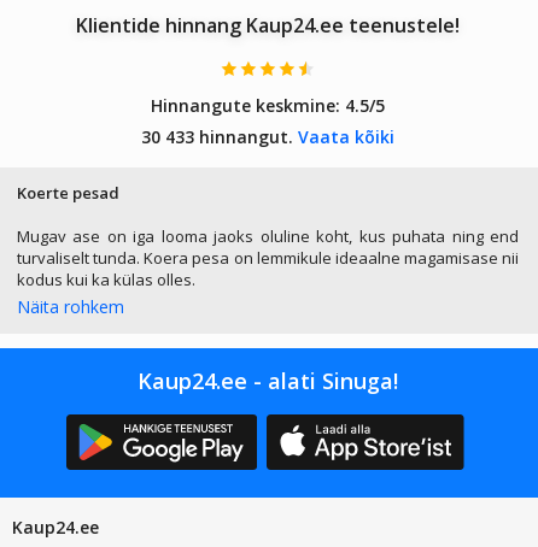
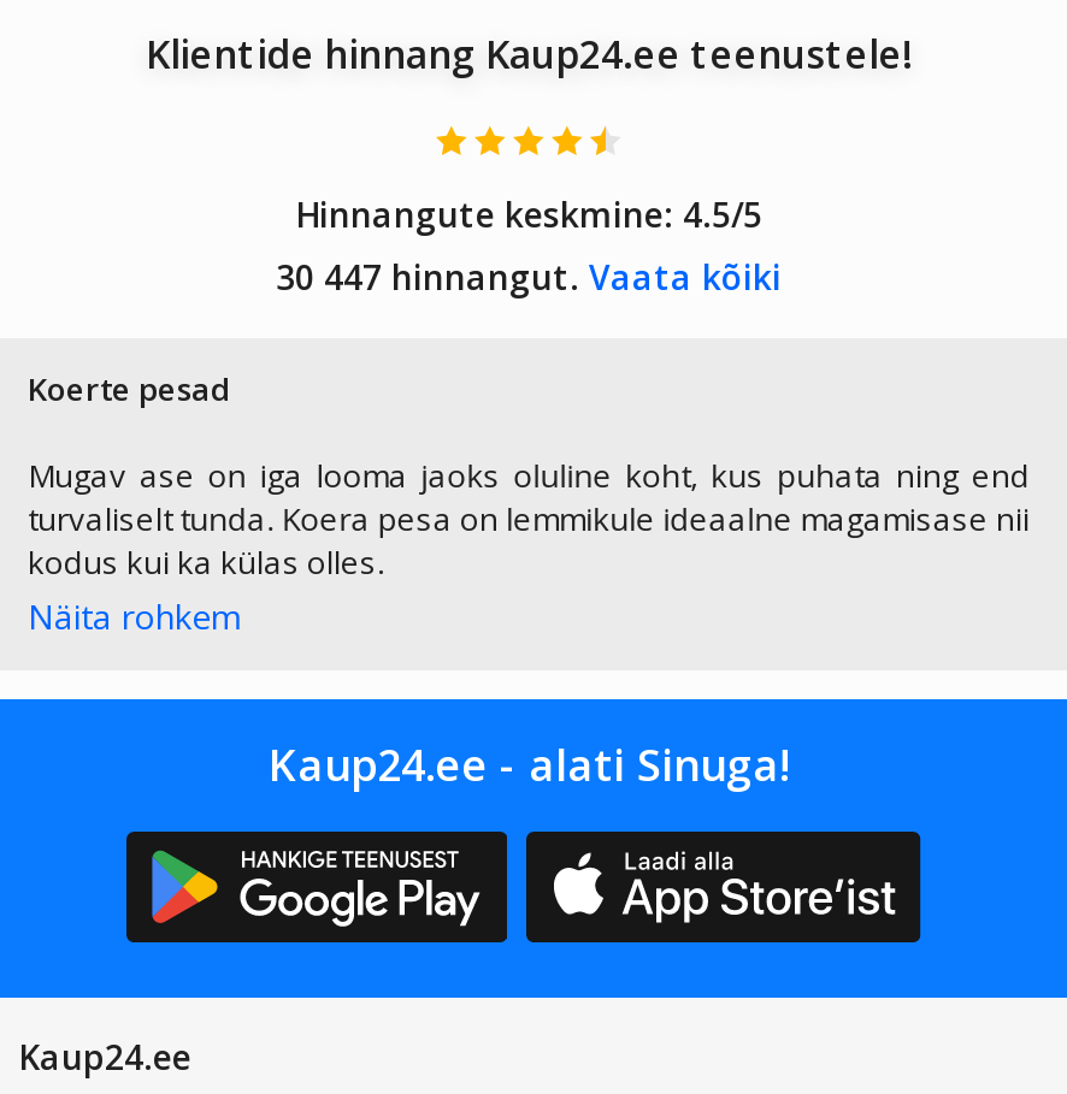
- 30 433 hinnangut. Vaata kõiki
+ 30 447 hinnangut. Vaata kõiki
